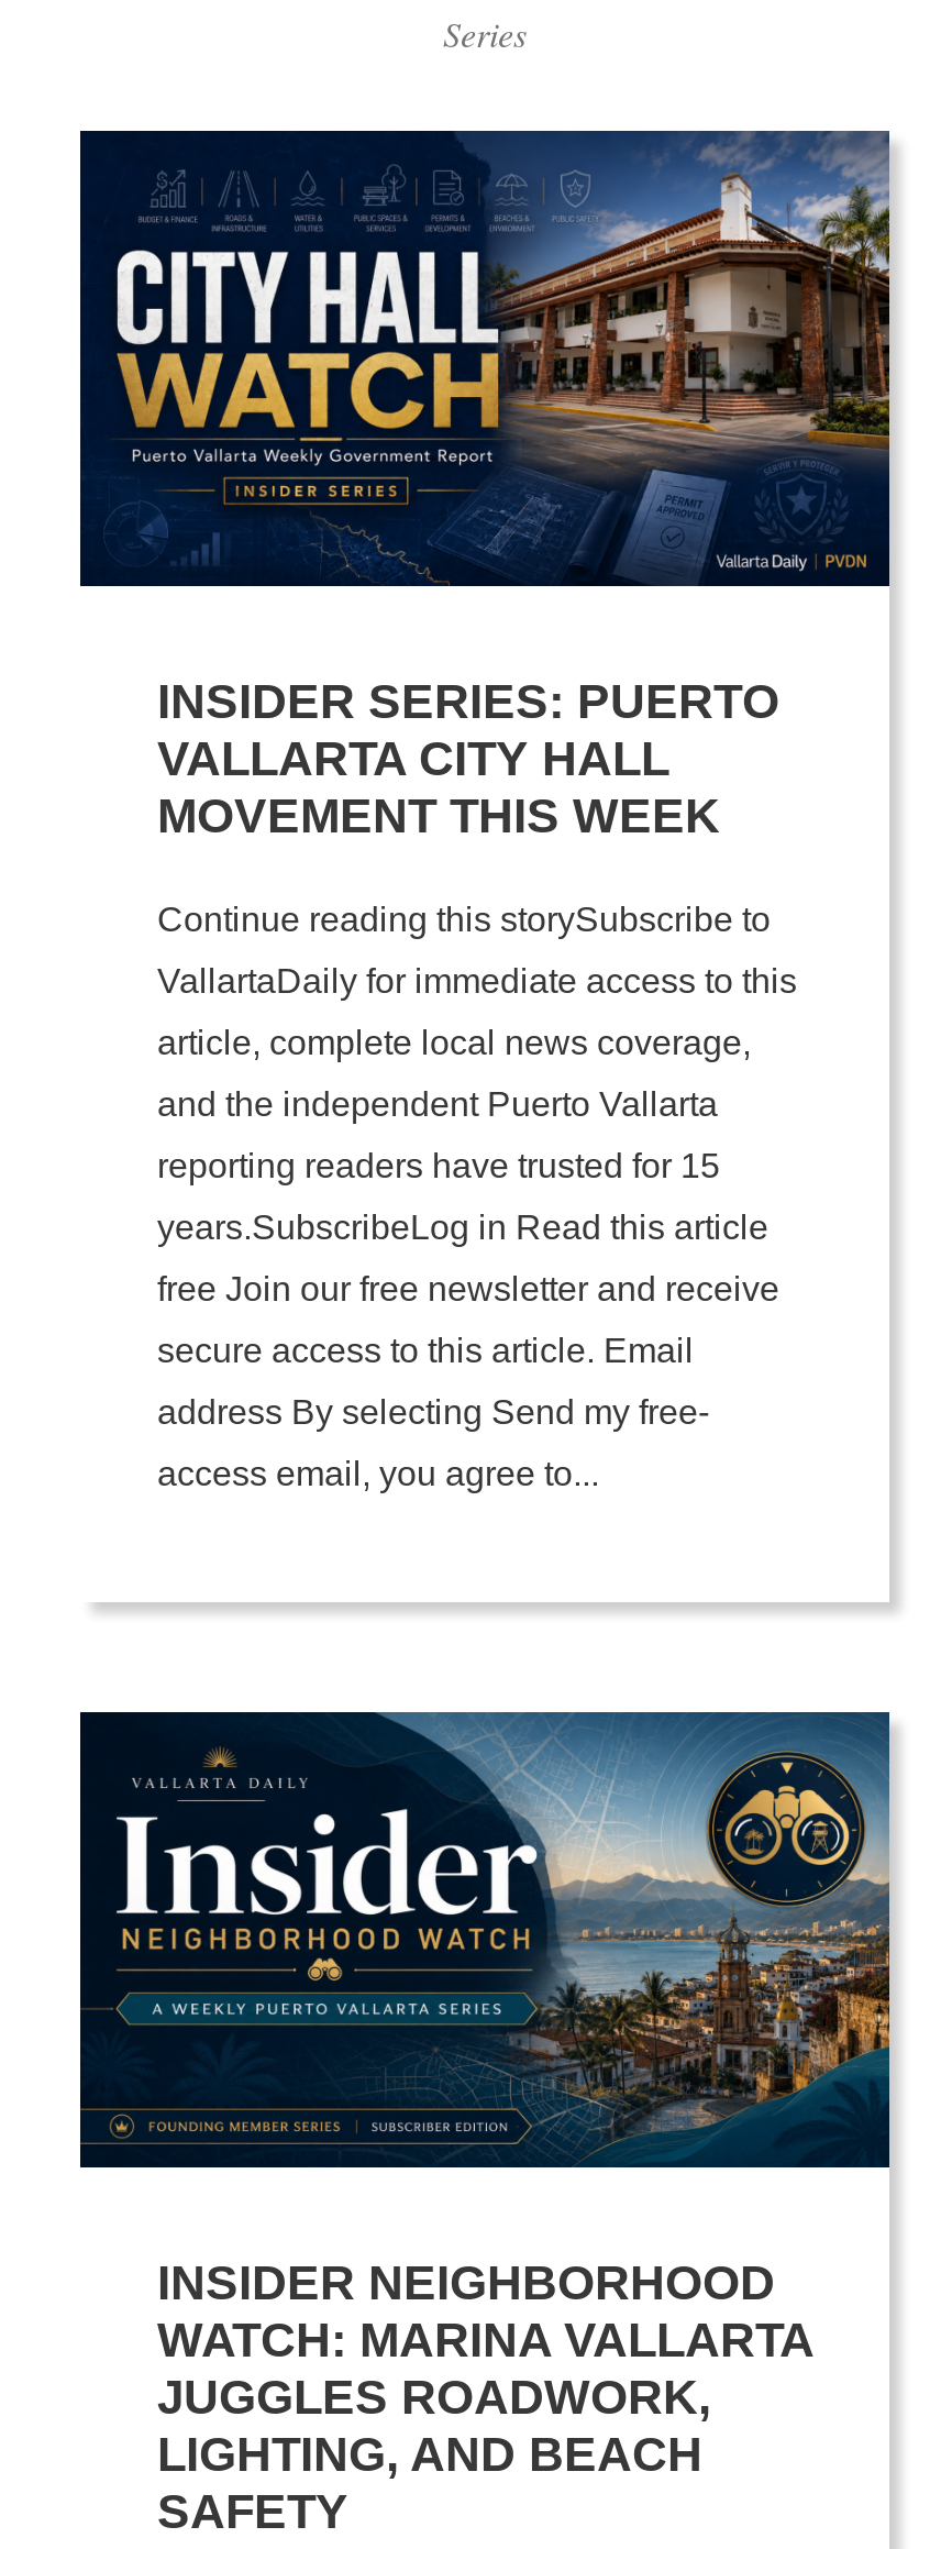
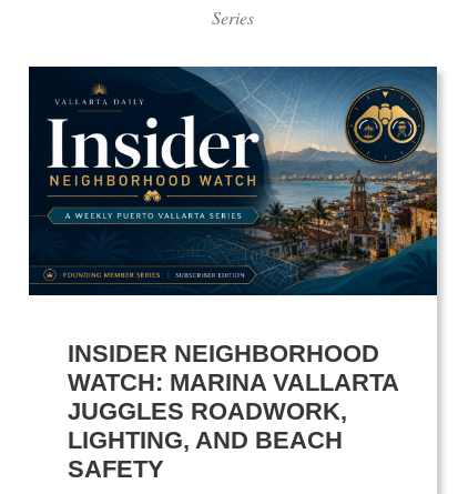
- [image]
- INSIDER SERIES: PUERTO
- VALLARTA CITY HALL
- MOVEMENT THIS WEEK
- Continue reading this storySubscribe to
- VallartaDaily for immediate access to this
- article, complete local news coverage,
- and the independent Puerto Vallarta
- reporting readers have trusted for 15
- years.SubscribeLog in Read this article
- free Join our free newsletter and receive
- secure access to this article. Email
- address By selecting Send my free-
- access email, you agree to...
